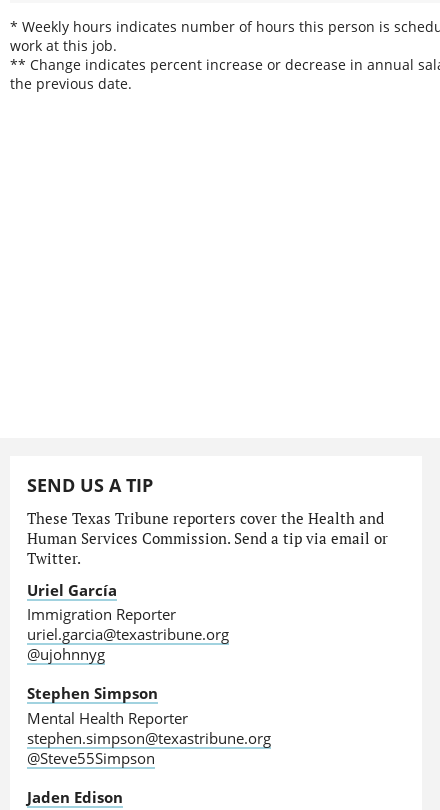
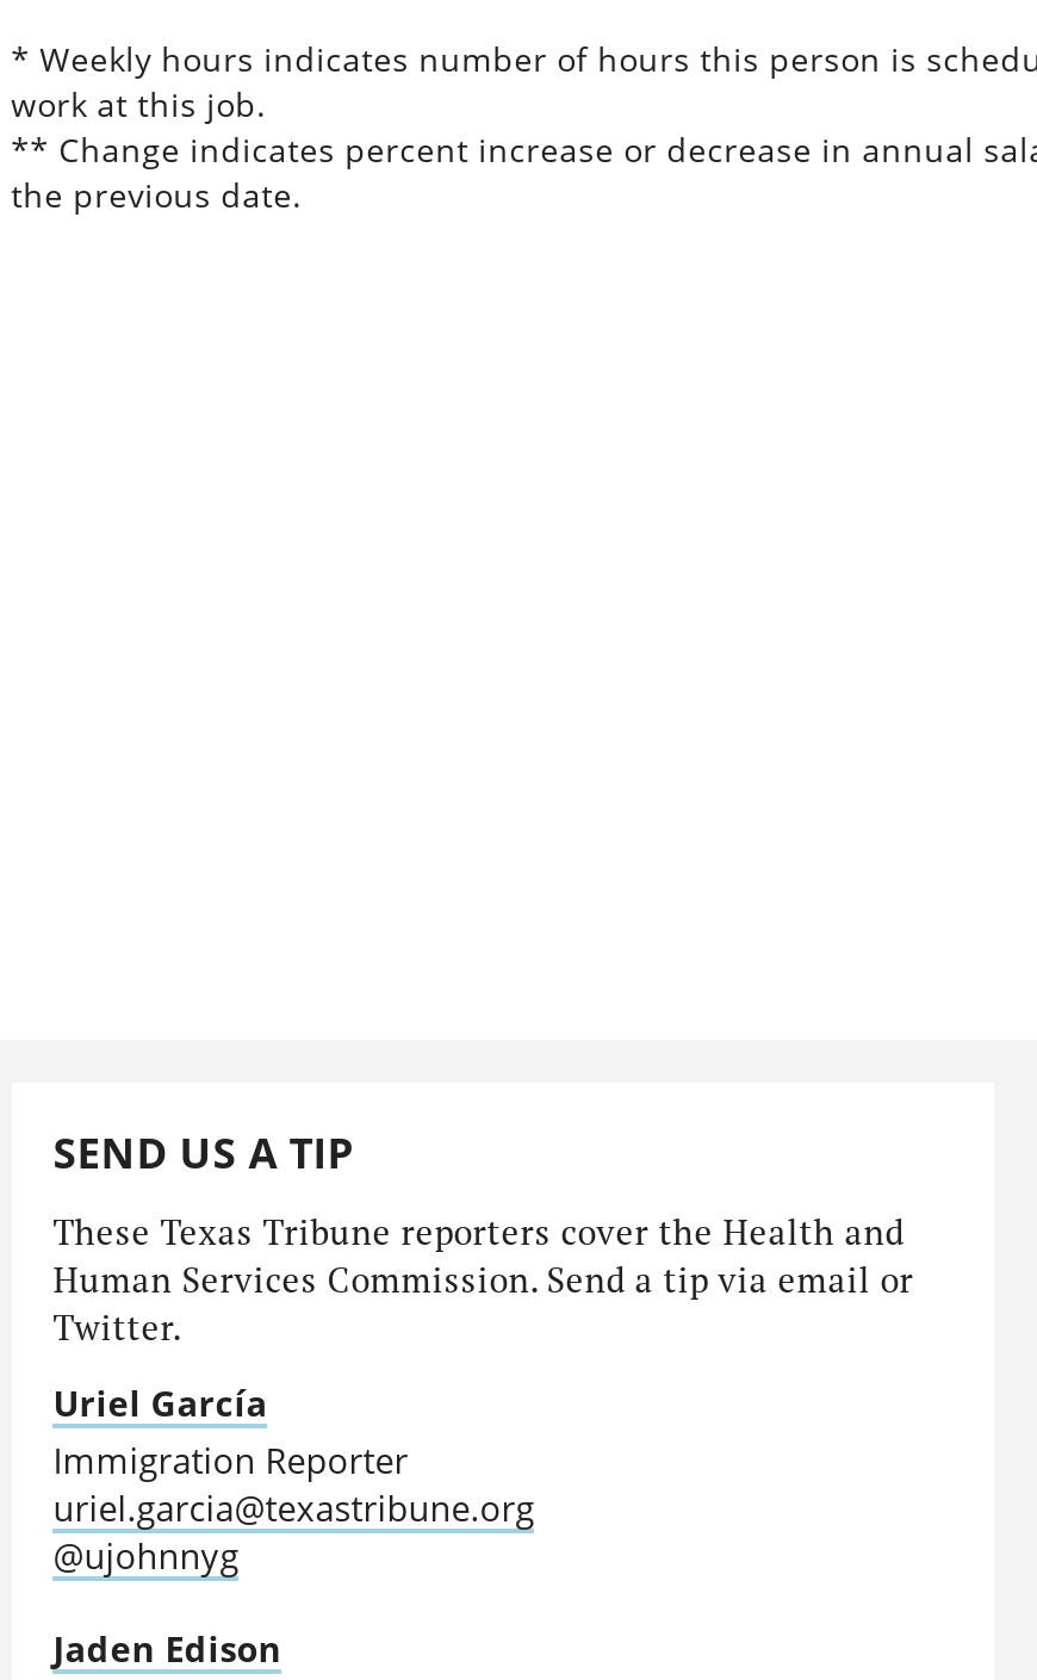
- Stephen Simpson
- Mental Health Reporter
- stephen.simpson@texastribune.org
- @Steve55Simpson
